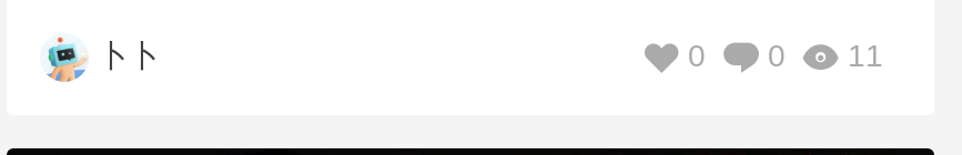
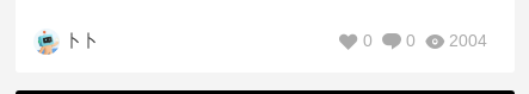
- 0 0 11
+ 0 0 2004
